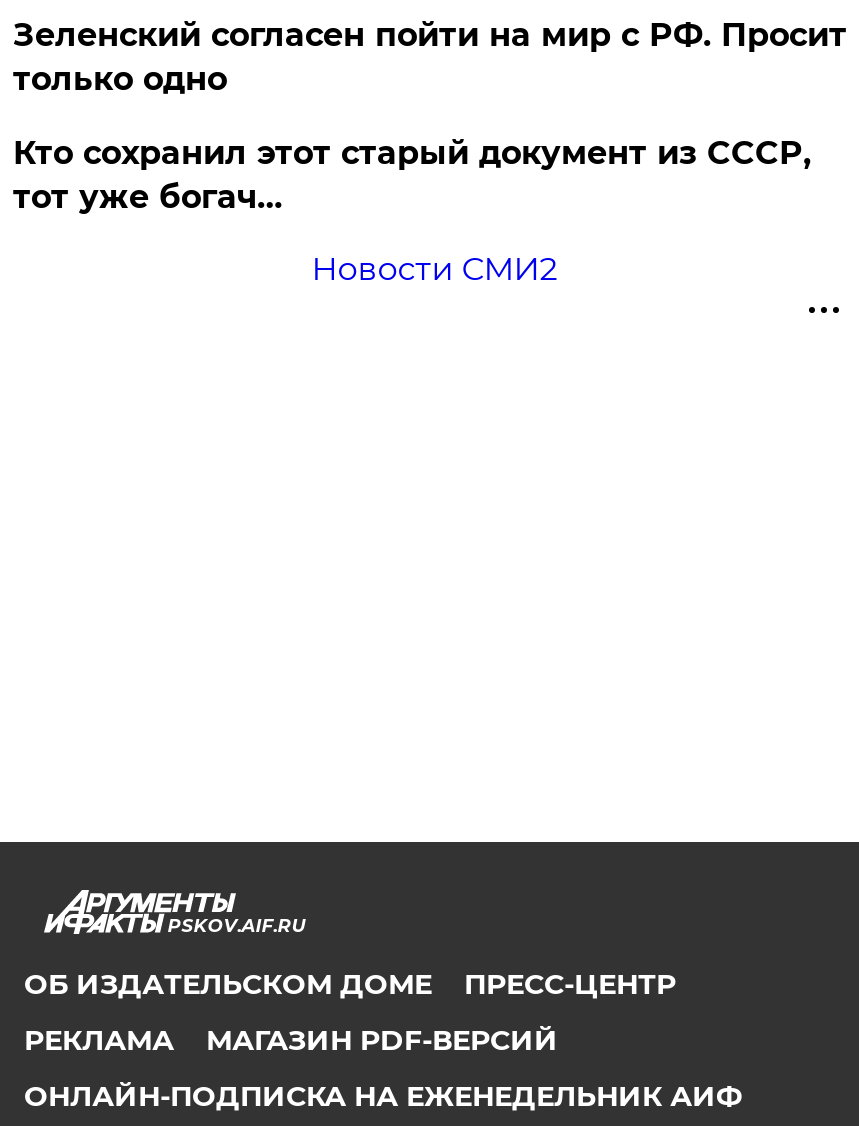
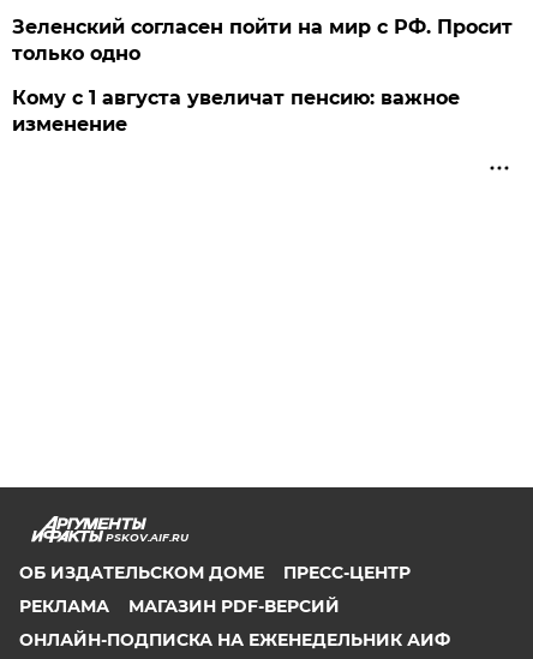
- Кто сохранил этот старый документ из СССР,
- тот уже богач…
- Новости СМИ2
+ Кому с 1 августа увеличат пенсию: важное
+ изменение
